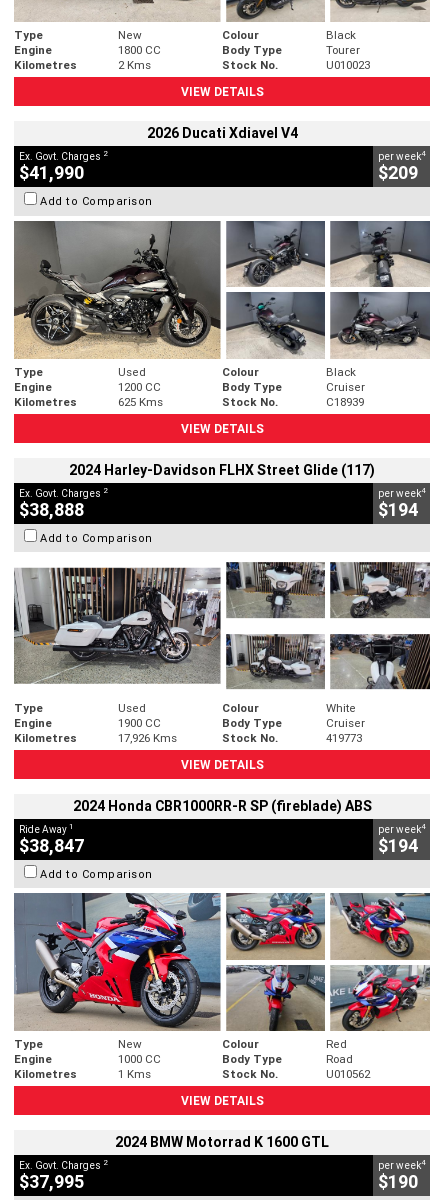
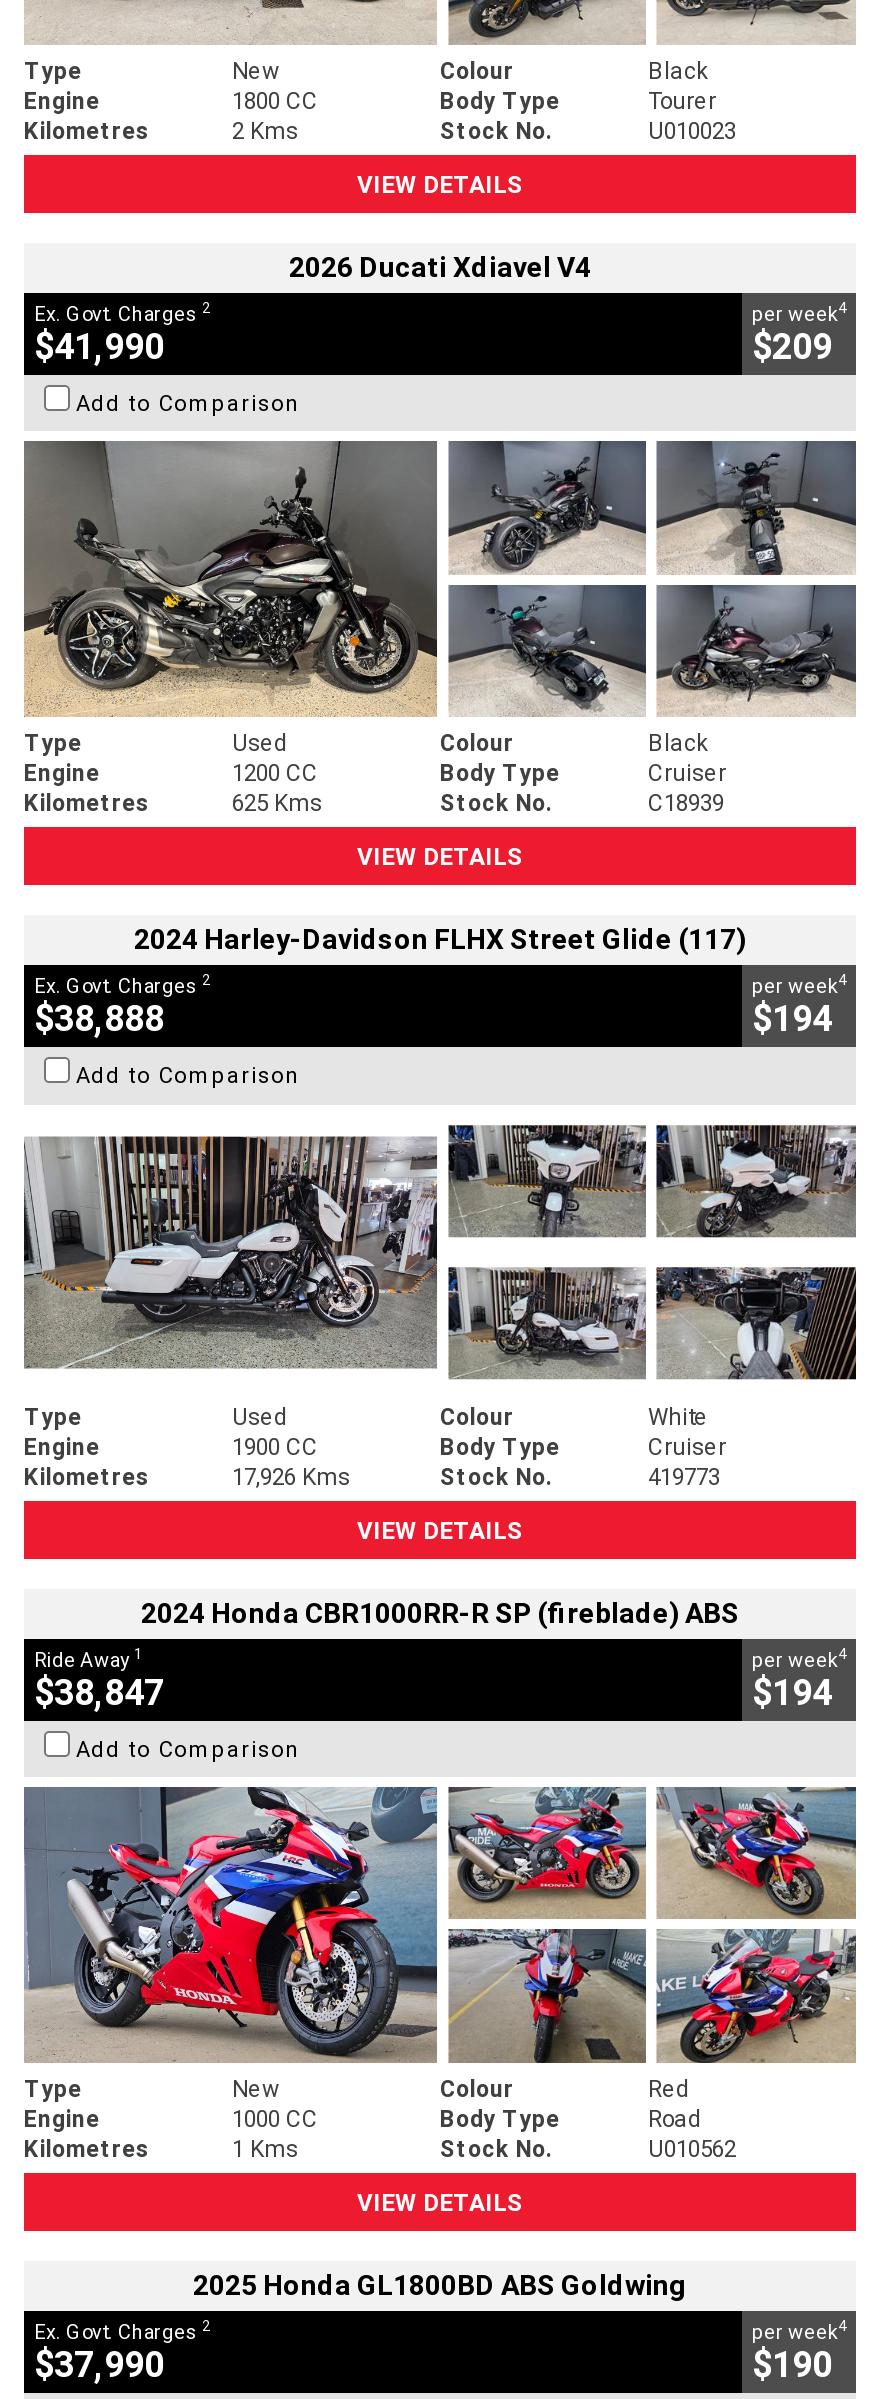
- 2024 BMW Motorrad K 1600 GTL
+ 2025 Honda GL1800BD ABS Goldwing

- $37,995
+ $37,990
